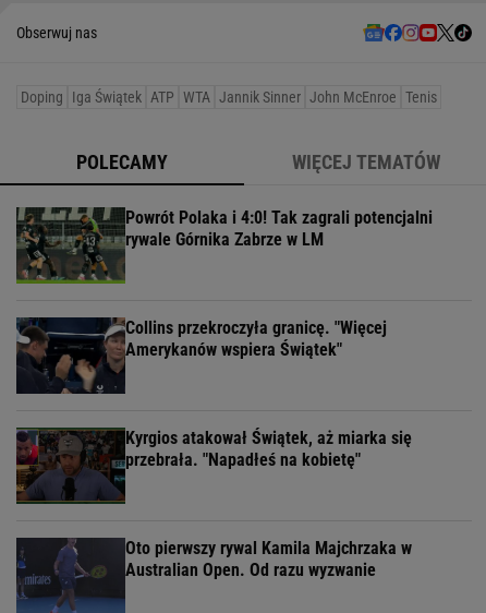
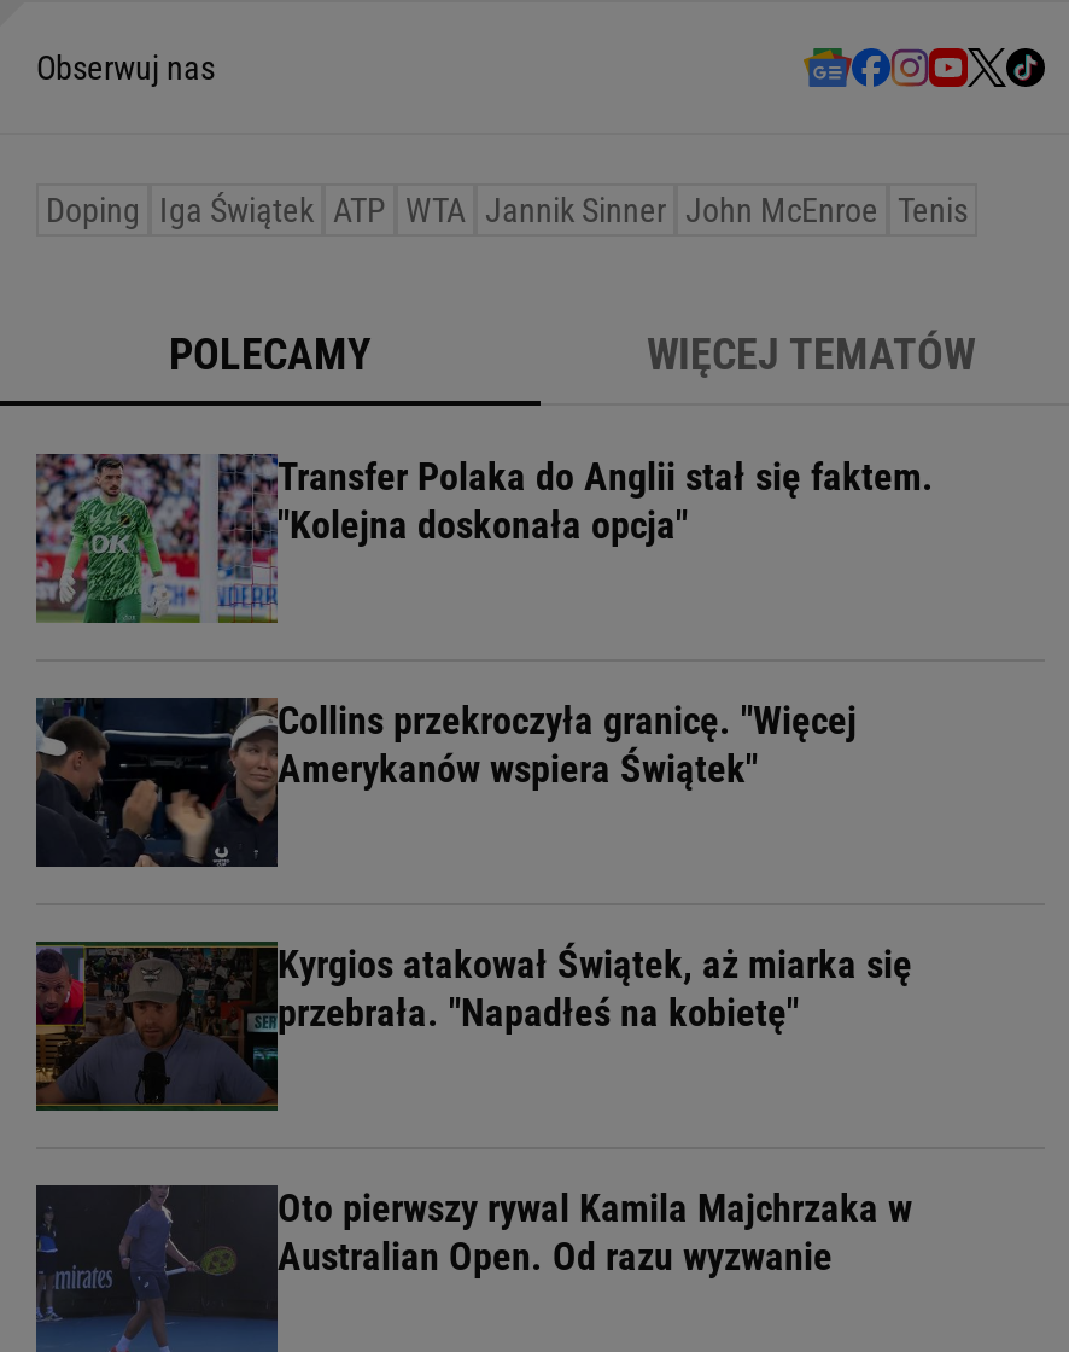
- [image]
- Powrót Polaka i 4:0! Tak zagrali potencjalni
- rywale Górnika Zabrze w LM
+ [image]
+ Transfer Polaka do Anglii stał się faktem.
+ "Kolejna doskonała opcja"
